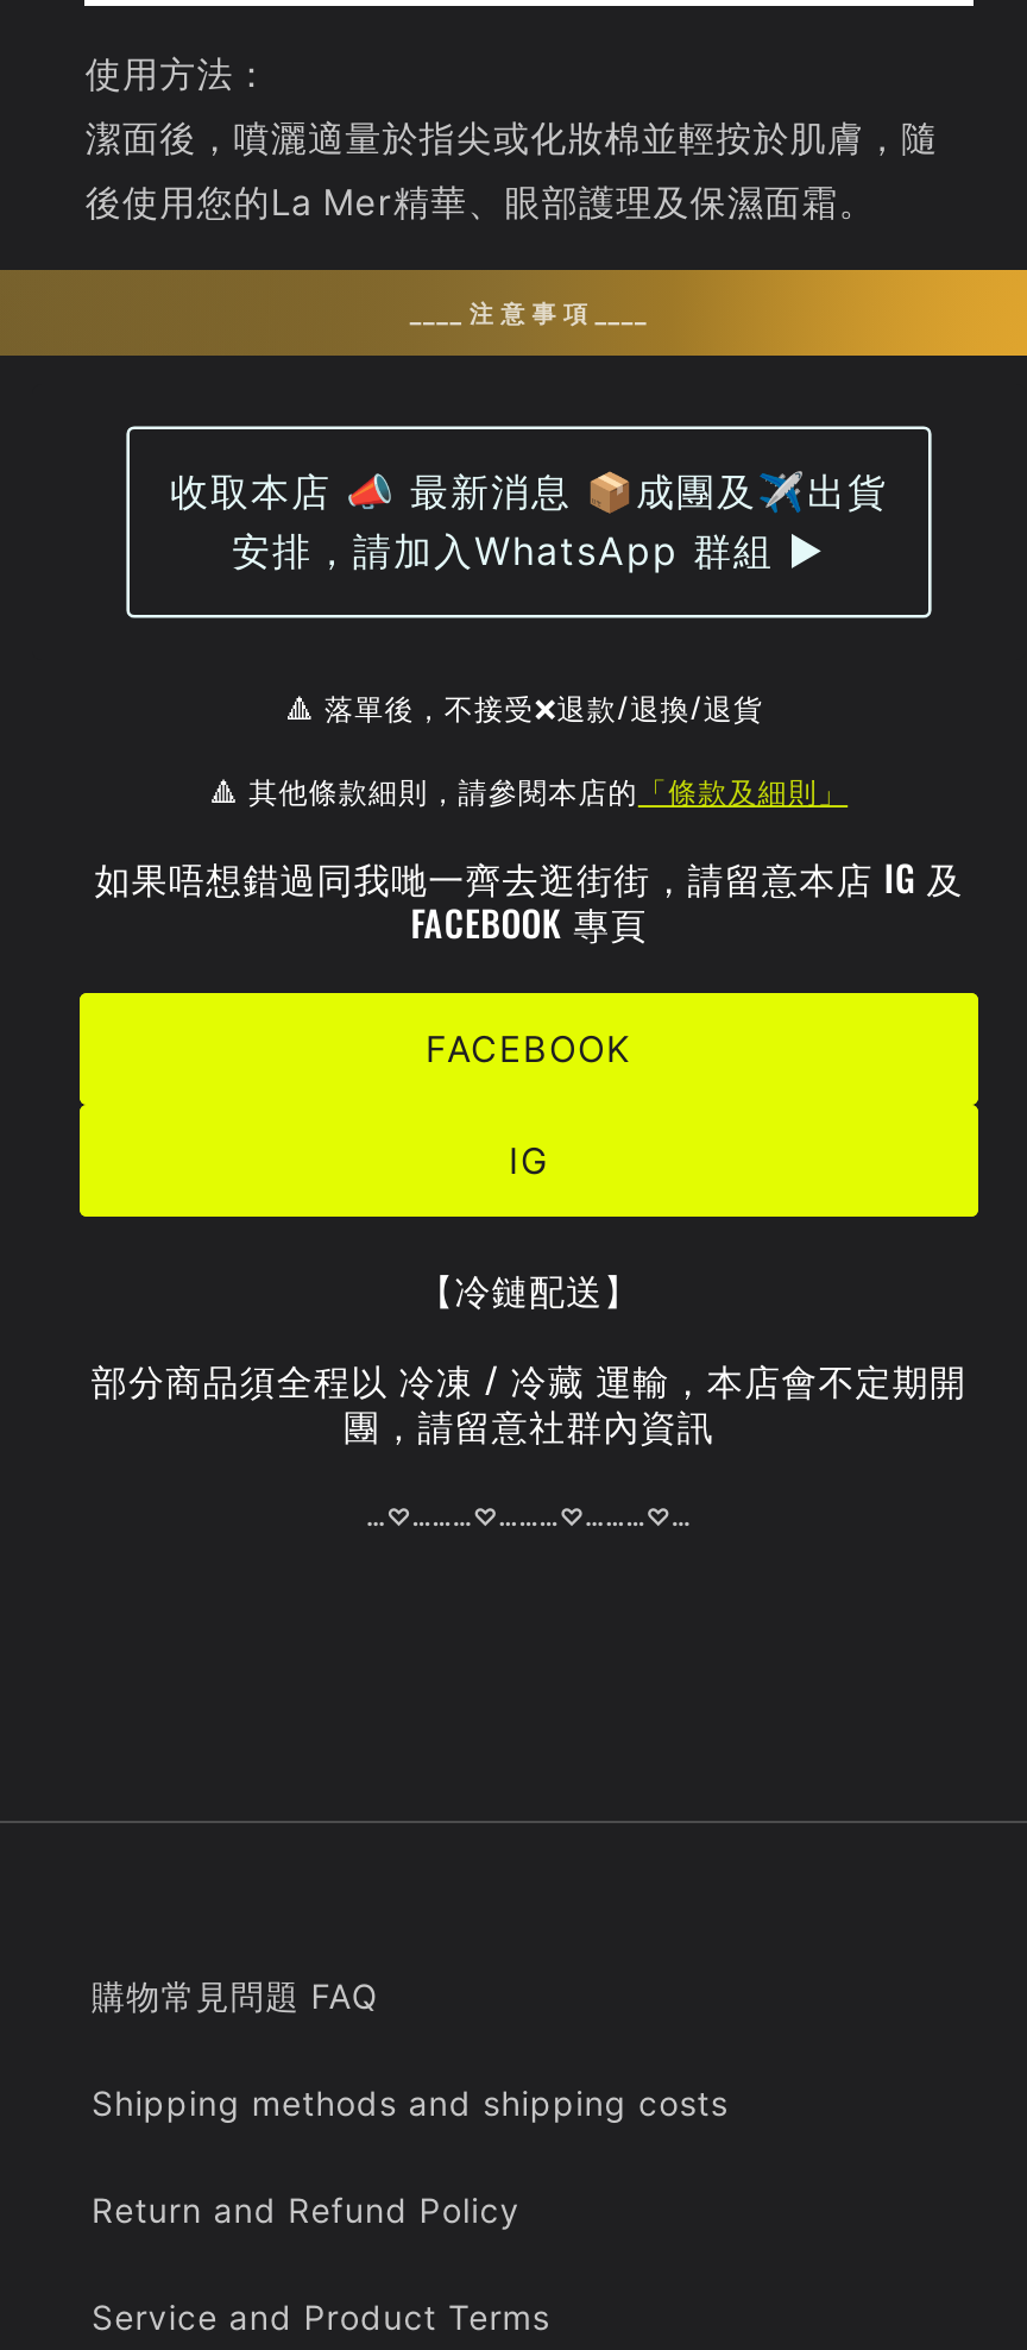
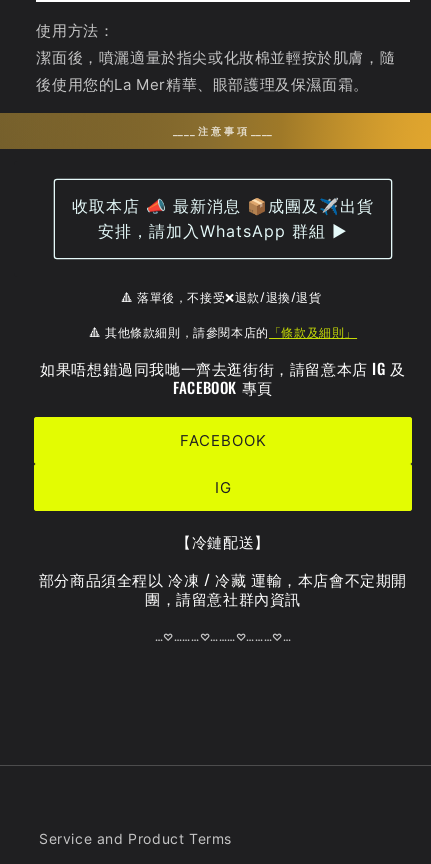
- 購物常見問題 FAQ
- Shipping methods and shipping costs
- Return and Refund Policy
